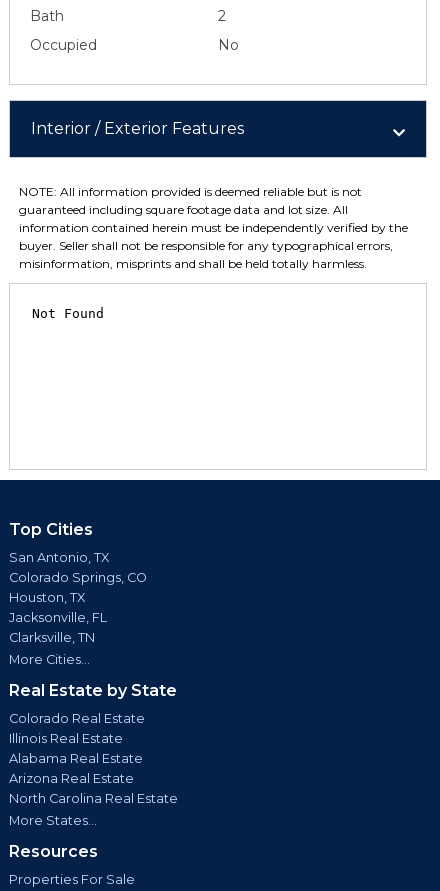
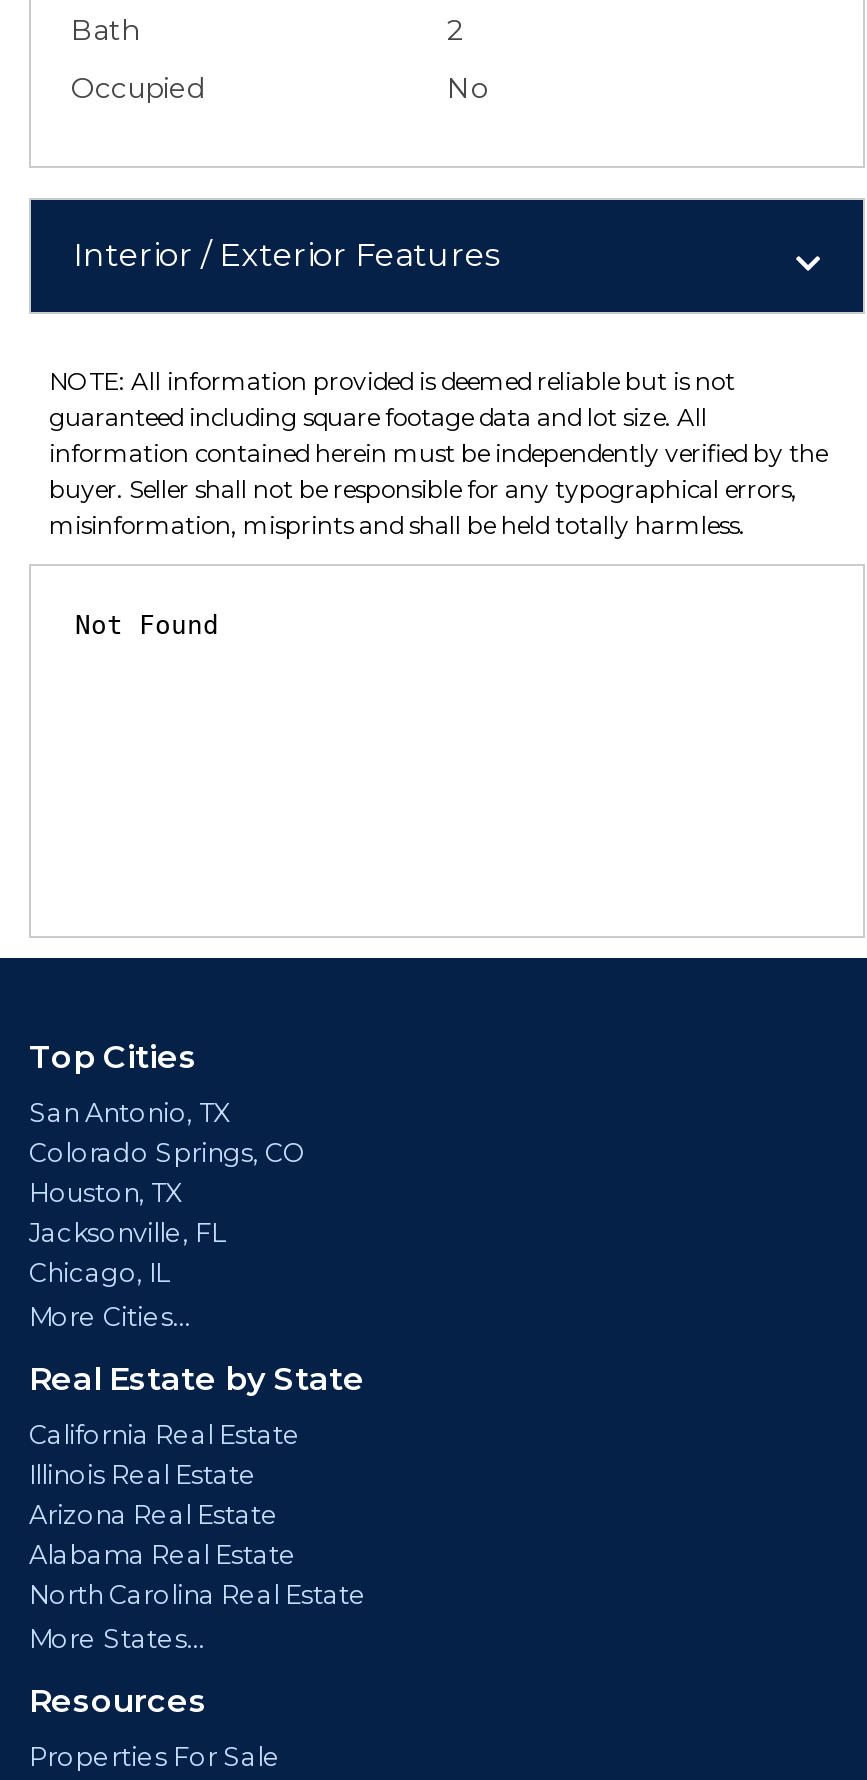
- Clarksville, TN
+ Chicago, IL

- Colorado Real Estate
+ California Real Estate

moved down: Alabama Real Estate

moved up: Arizona Real Estate
